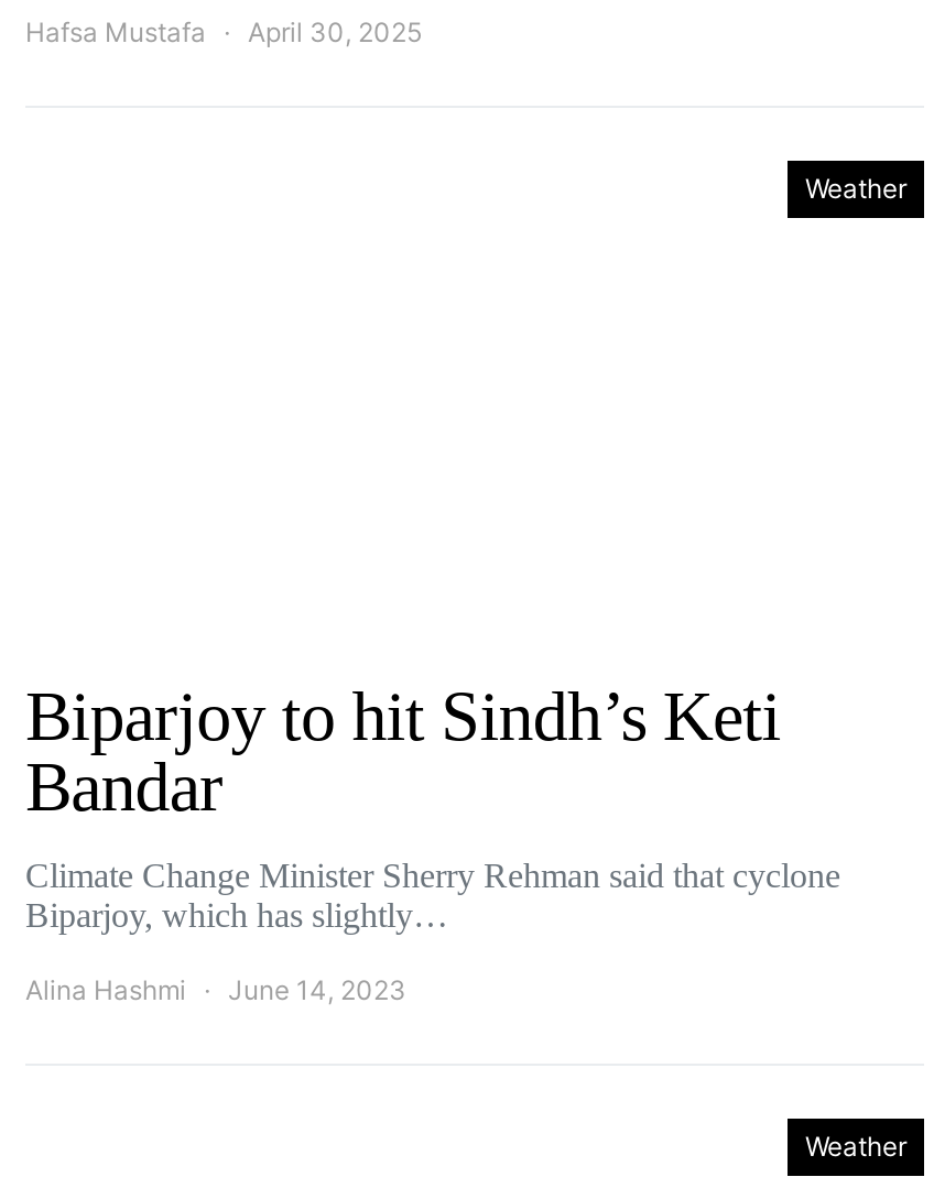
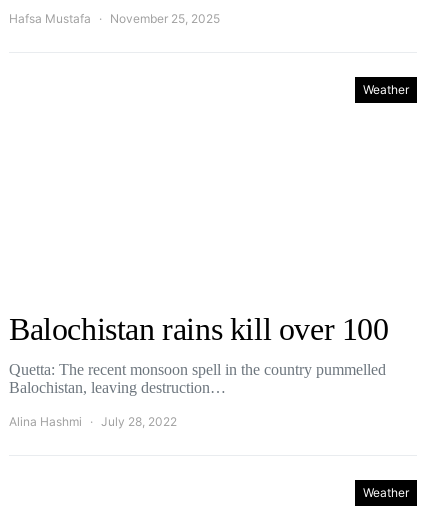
- Hafsa Mustafa April 30, 2025
+ Hafsa Mustafa November 25, 2025

- Biparjoy to hit Sindh’s Keti
- Bandar
- Climate Change Minister Sherry Rehman said that cyclone
- Biparjoy, which has slightly…
+ Balochistan rains kill over 100
+ Quetta: The recent monsoon spell in the country pummelled
+ Balochistan, leaving destruction…

- Alina Hashmi June 14, 2023
+ Alina Hashmi July 28, 2022
